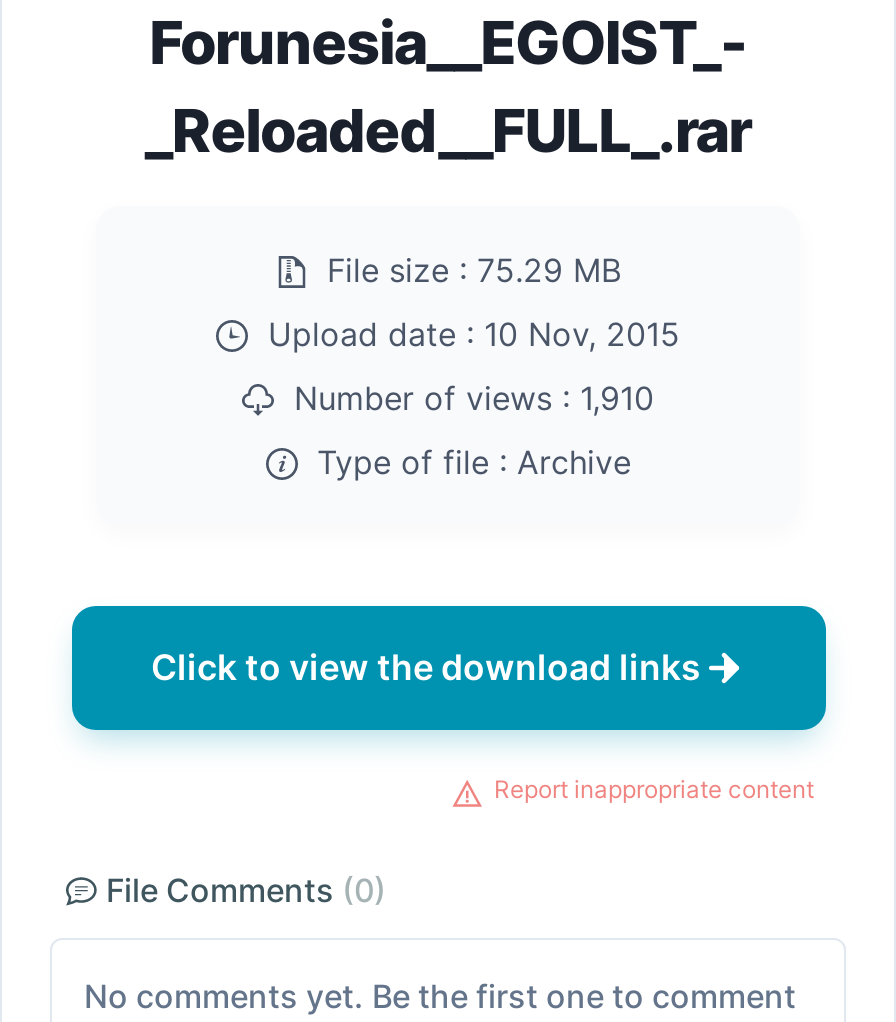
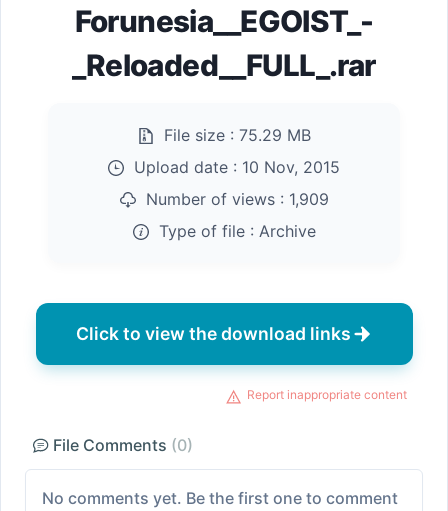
- Number of views : 1,910
+ Number of views : 1,909
